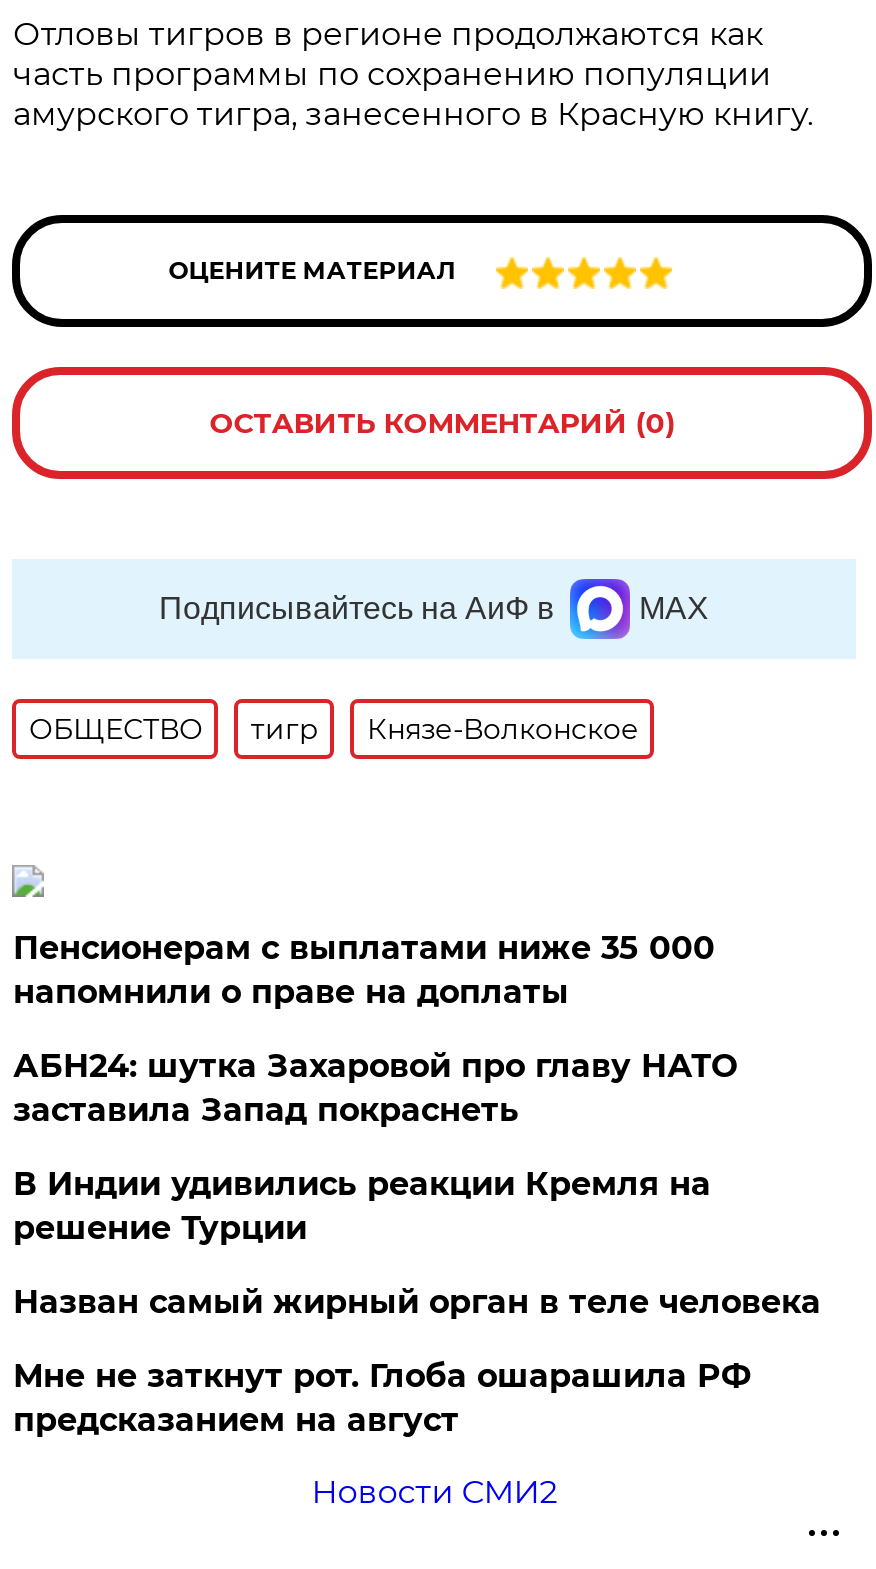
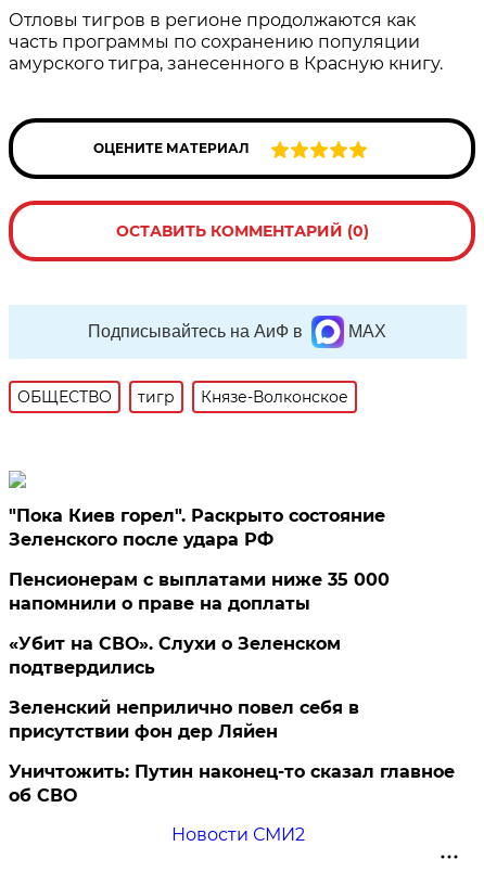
+ "Пока Киев горел". Раскрыто состояние
+ Зеленского после удара РФ

moved down: Пенсионерам с выплатами ниже 35 000 | напомнили о праве на доплаты

- АБН24: шутка Захаровой про главу НАТО
- заставила Запад покраснеть
- В Индии удивились реакции Кремля на
- решение Турции
- Назван самый жирный орган в теле человека
- Мне не заткнут рот. Глоба ошарашила РФ
- предсказанием на август
+ «Убит на СВО». Слухи о Зеленском
+ подтвердились
+ Зеленский неприлично повел cебя в
+ присутствии фон дер Ляйен
+ Уничтожить: Путин наконец-то сказал главное
+ об СВО
